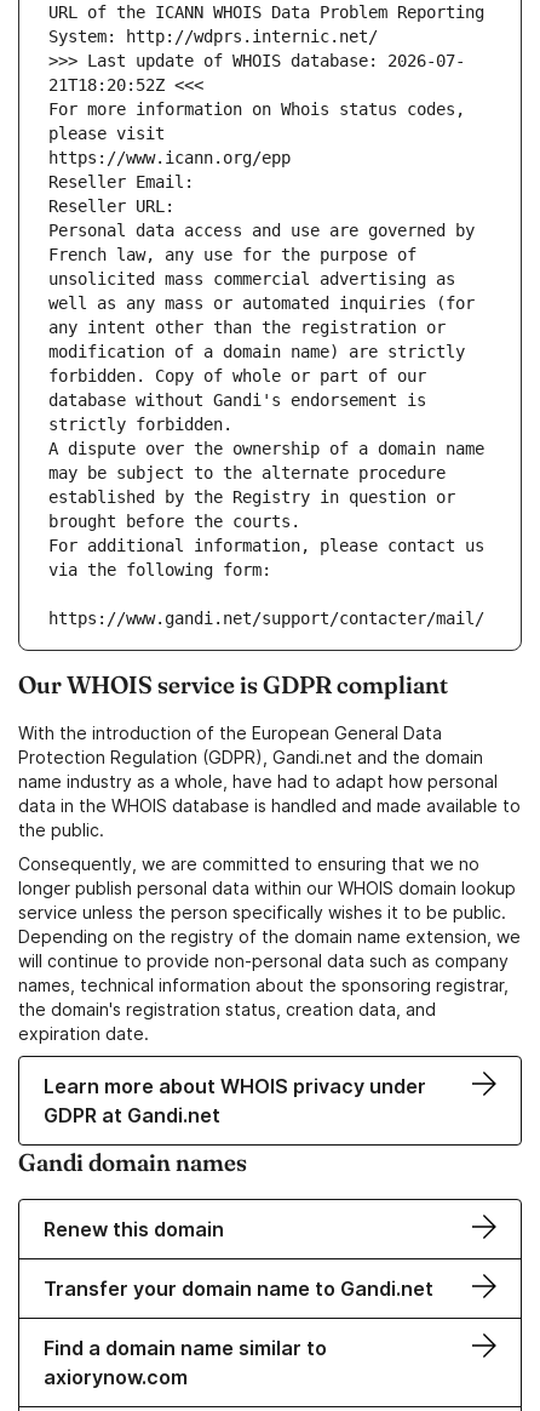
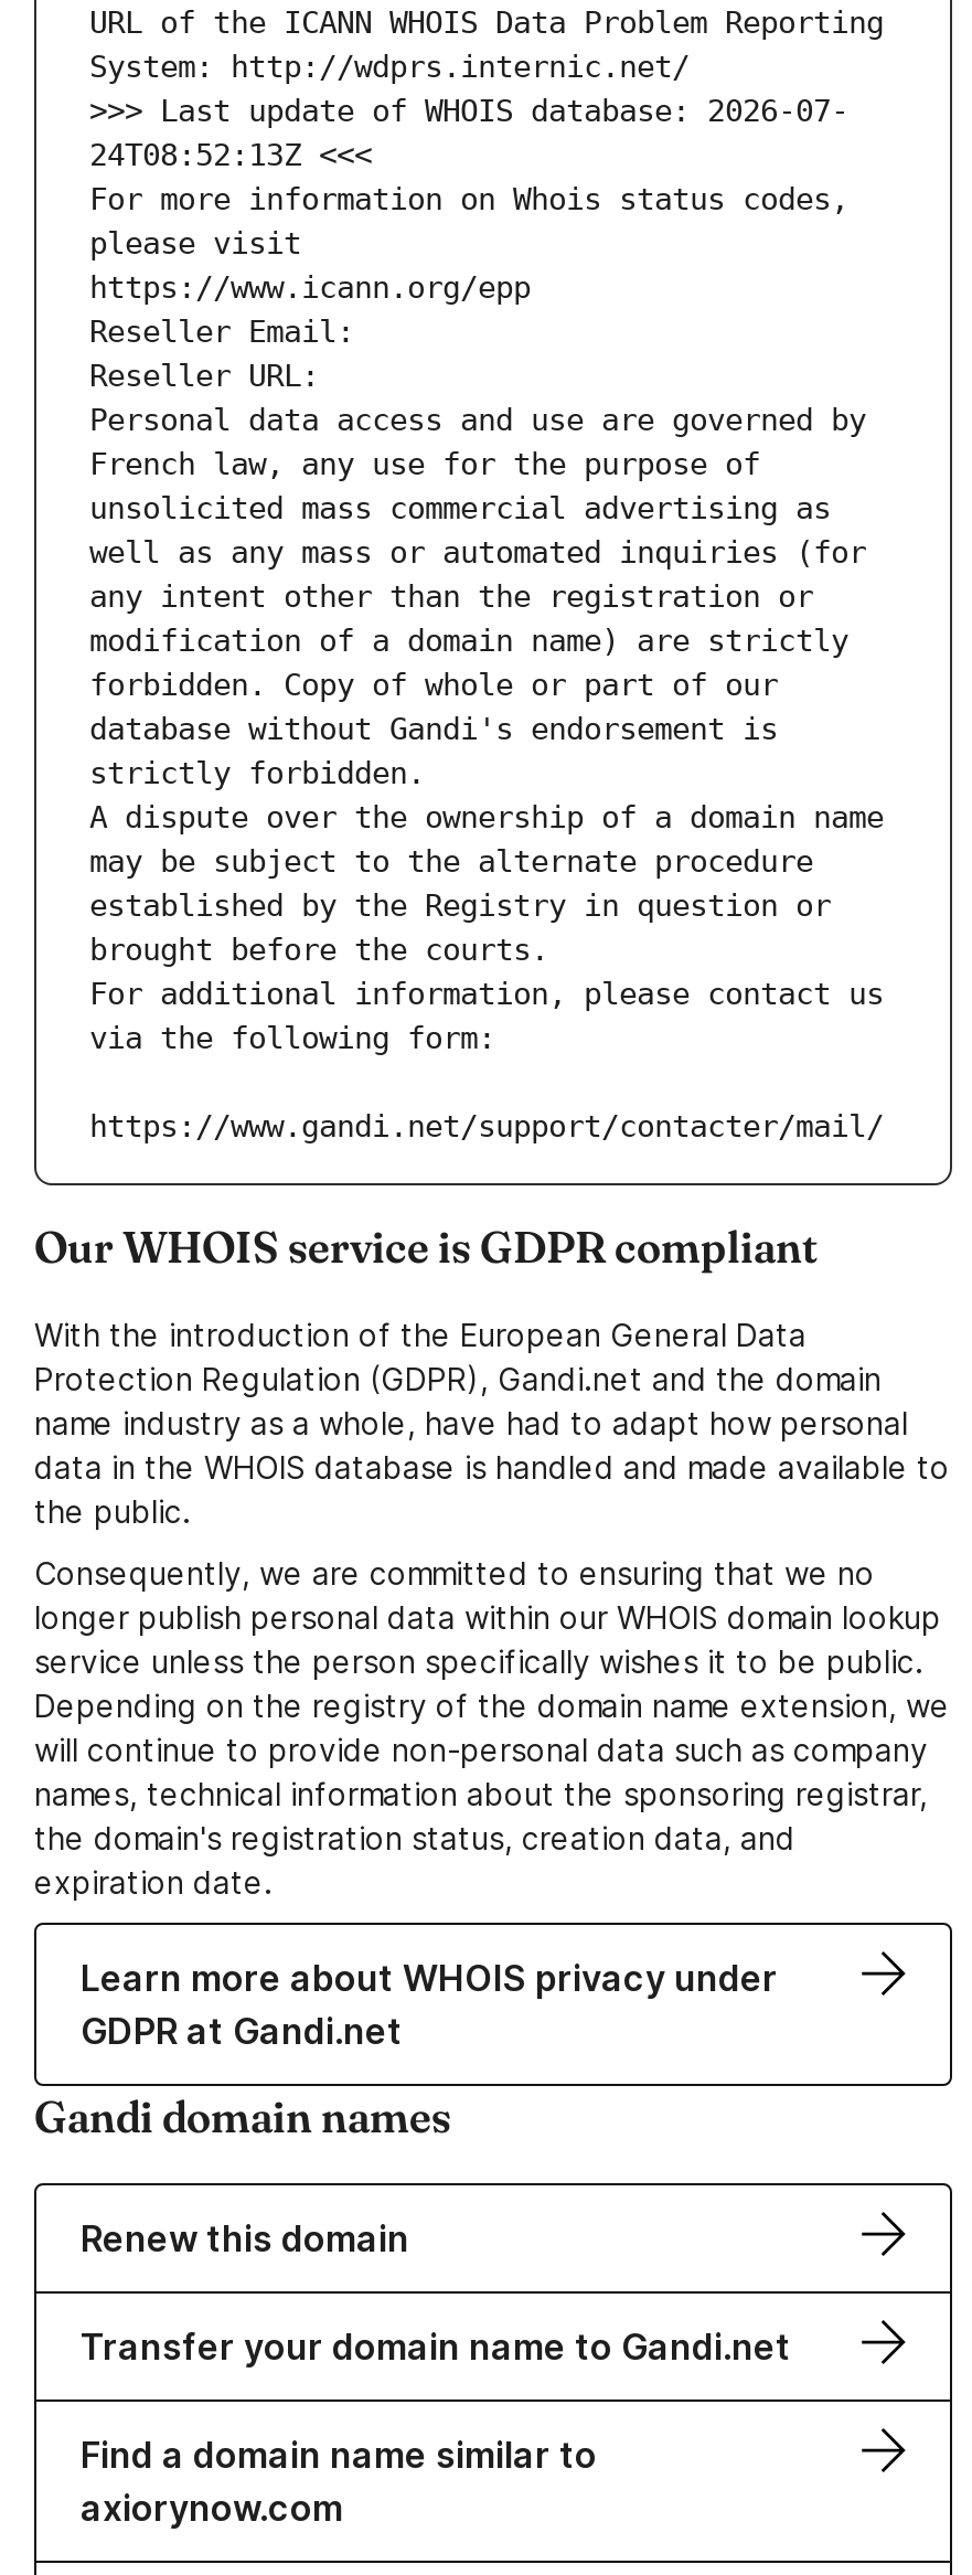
- 21T18:20:52Z <<<
+ 24T08:52:13Z <<<
